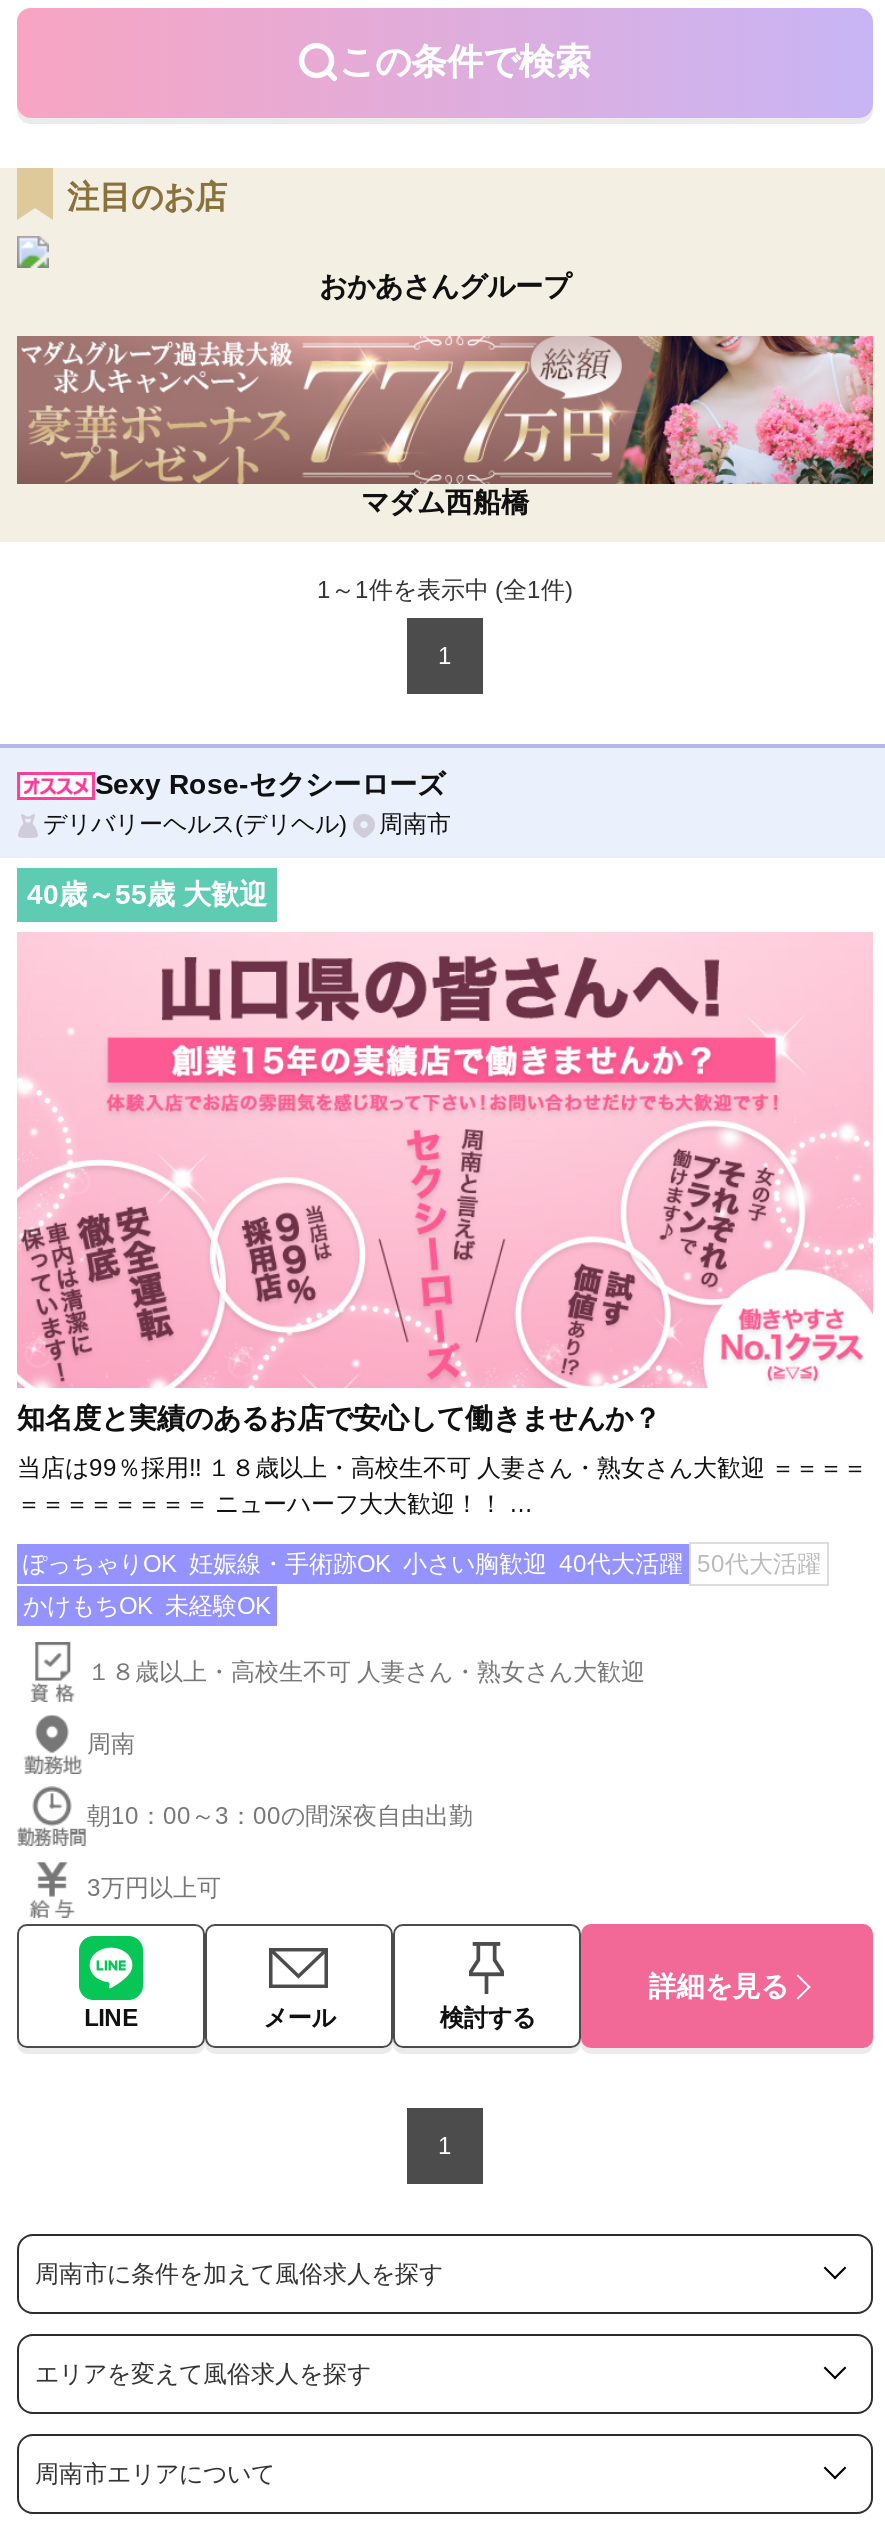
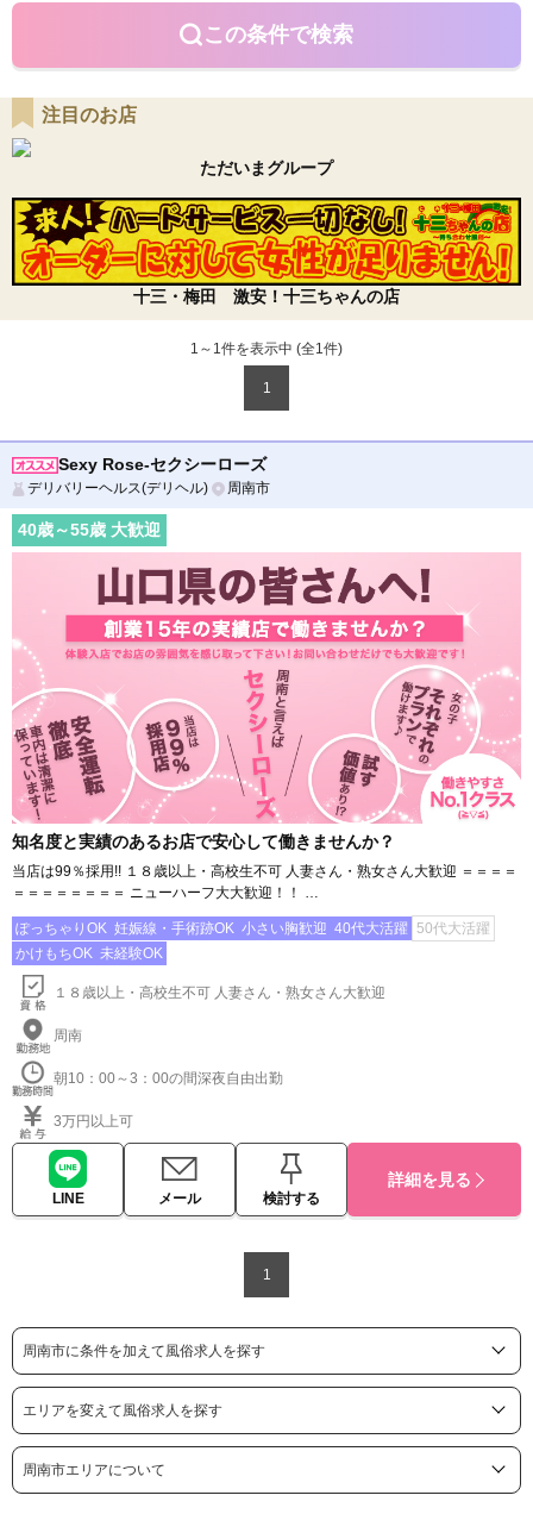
- おかあさんグループ
+ ただいまグループ

- [image]
- マダム西船橋
+ [image]
+ 十三・梅田 激安！十三ちゃんの店
